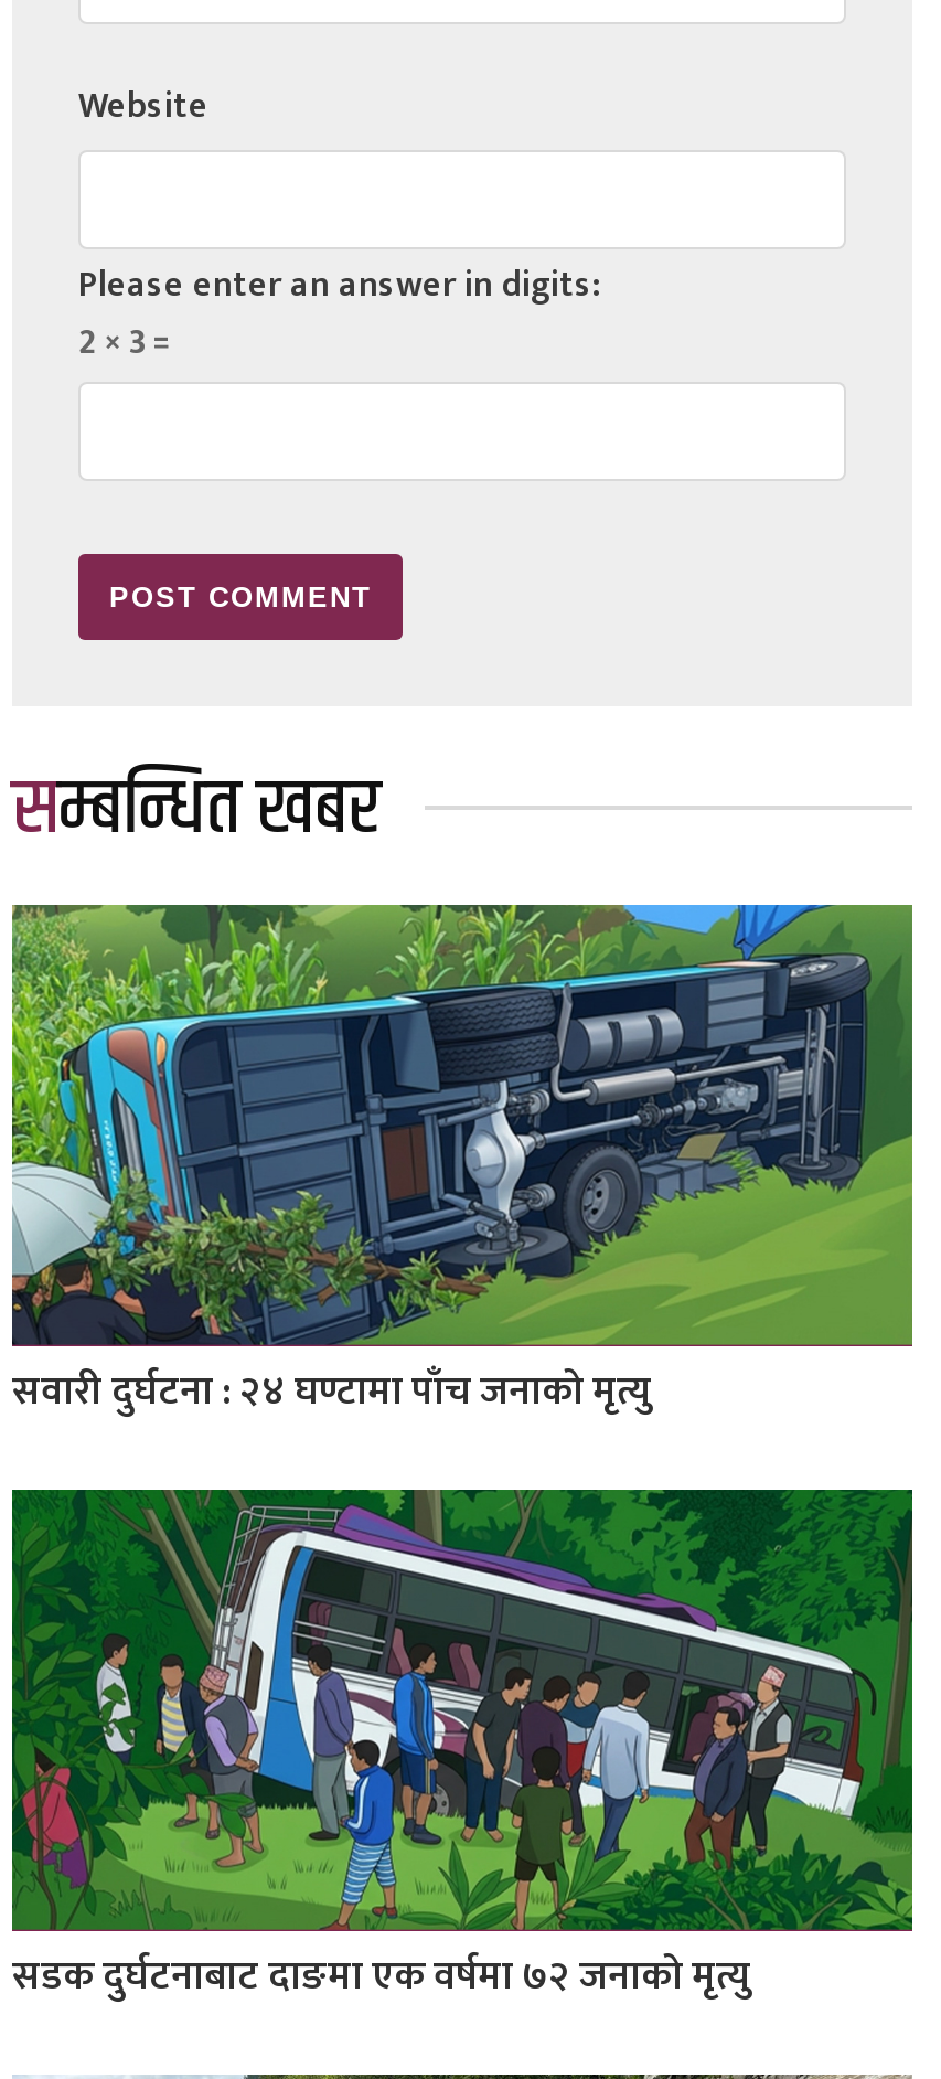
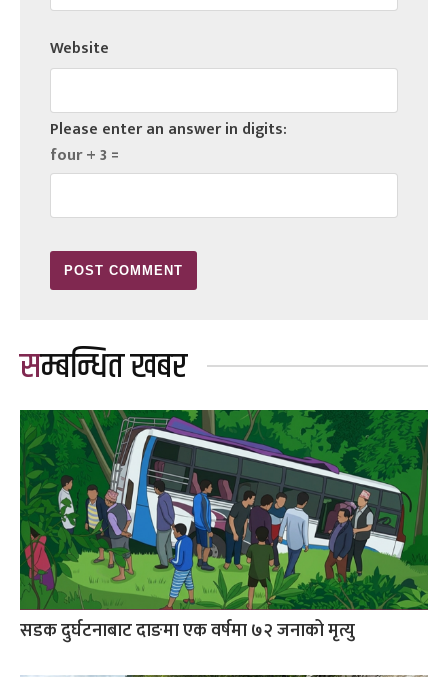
- 2 × 3 =
+ four + 3 =

- [image]
- सवारी दुर्घटना : २४ घण्टामा पाँच जनाको मृत्यु
